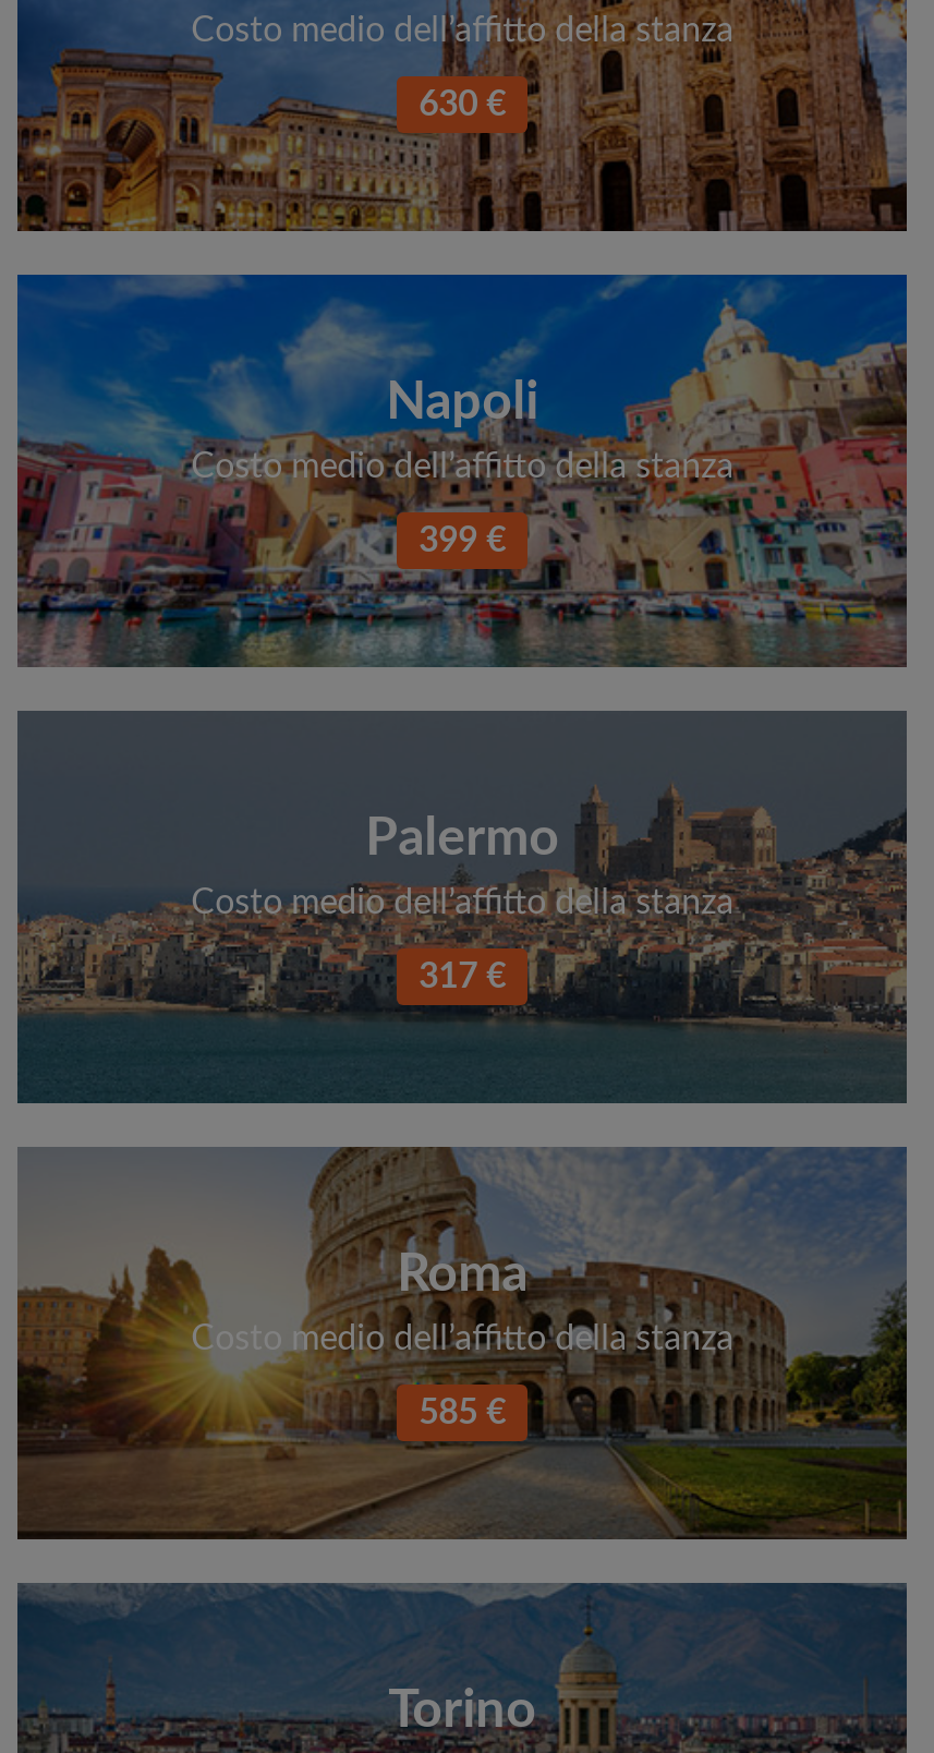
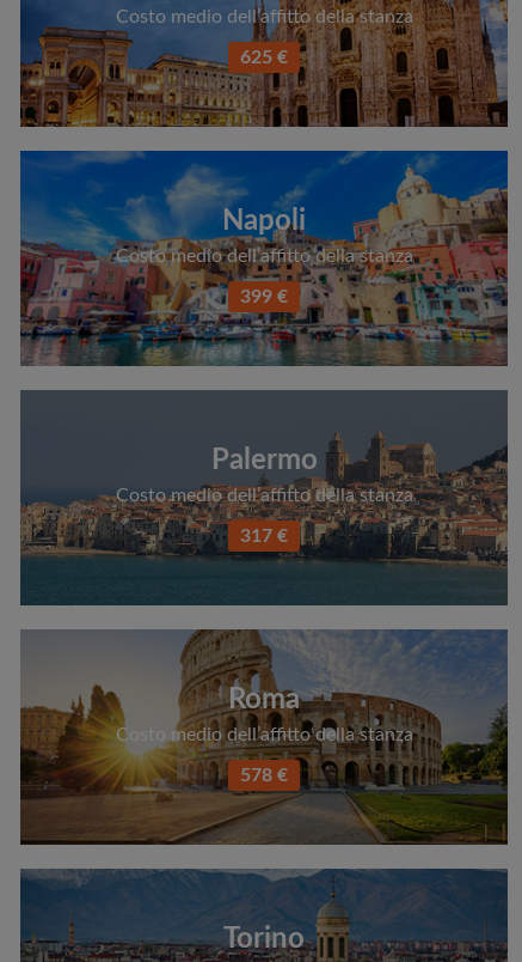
- 630 €
+ 625 €

- 585 €
+ 578 €
